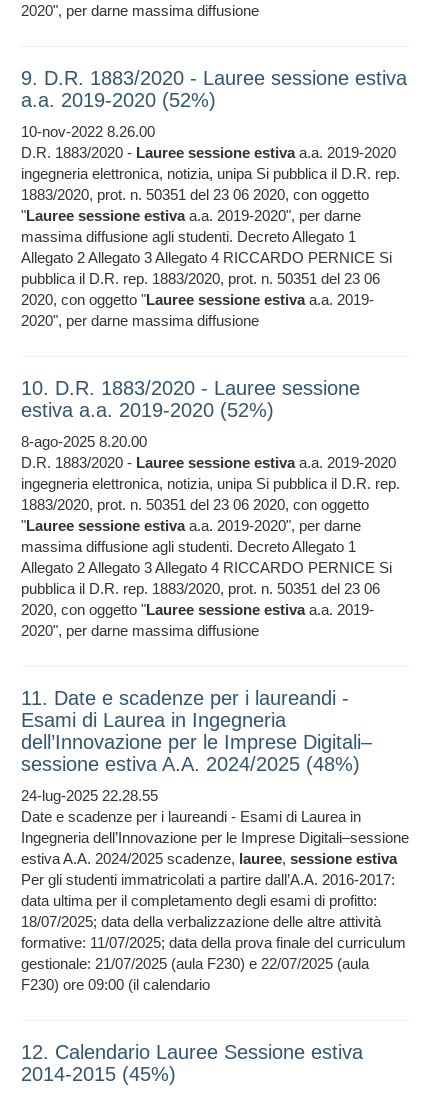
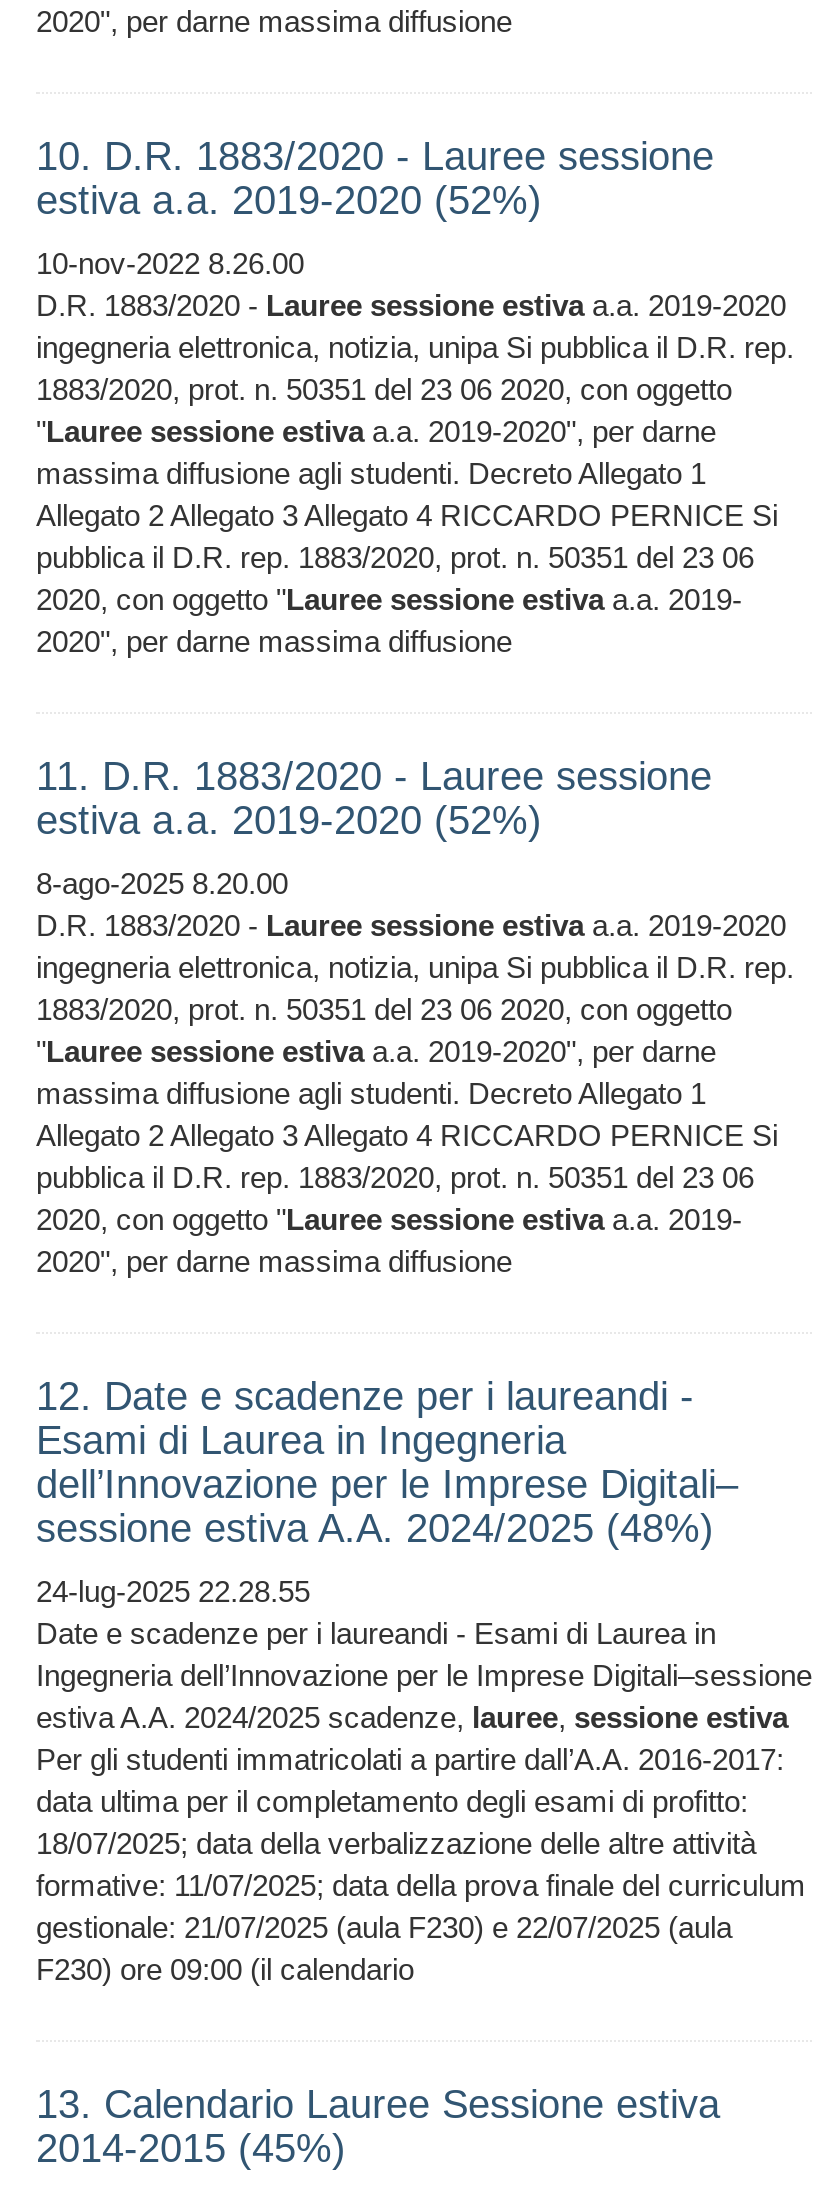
- 9. D.R. 1883/2020 - Lauree sessione estiva
- a.a. 2019-2020 (52%)
+ estiva a.a. 2019-2020 (52%)

+ 11. D.R. 1883/2020 - Lauree sessione

moved up: 10. D.R. 1883/2020 - Lauree sessione

- 11. Date e scadenze per i laureandi -
+ 12. Date e scadenze per i laureandi -

- 12. Calendario Lauree Sessione estiva
+ 13. Calendario Lauree Sessione estiva
